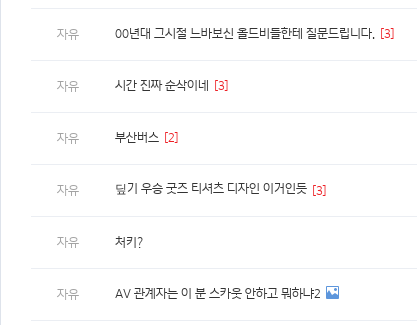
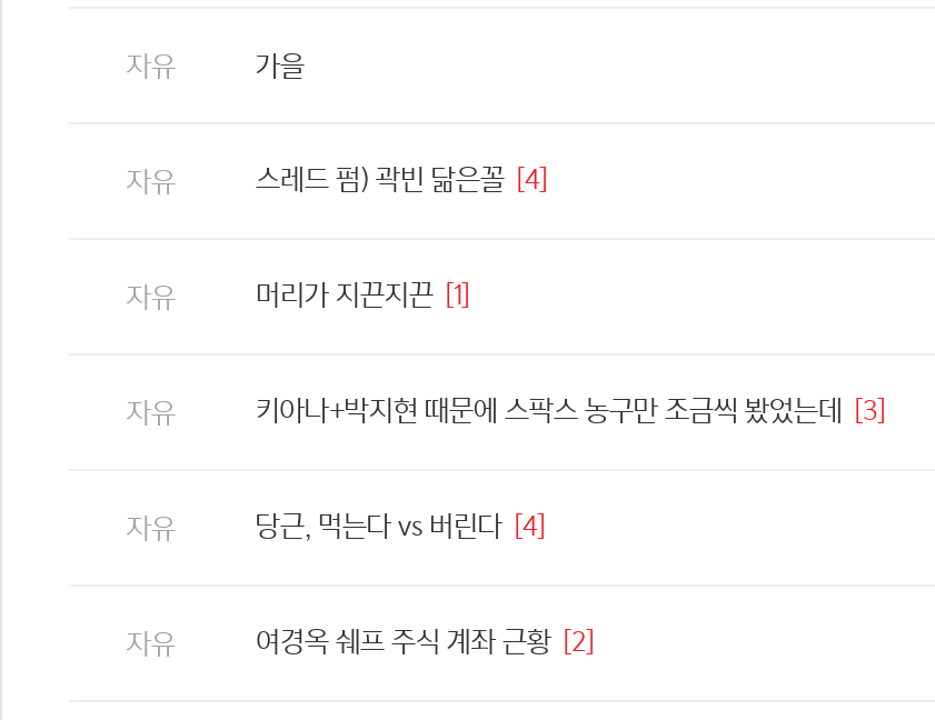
- 00년대 그시절 느바보신 올드비들한테 질문드립니다. [3]
+ 가을

- 시간 진짜 순삭이네 [3]
+ 스레드 펌) 곽빈 닮은꼴 [4]

- 부산버스 [2]
+ 머리가 지끈지끈 [1]

- 딮기 우승 굿즈 티셔츠 디자인 이거인듯 [3]
+ 키아나+박지현 때문에 스팍스 농구만 조금씩 봤었는데 [3]

- 처키?
+ 당근, 먹는다 vs 버린다 [4]

- AV 관계자는 이 분 스카웃 안하고 뭐하냐2
+ 여경옥 쉐프 주식 계좌 근황 [2]
